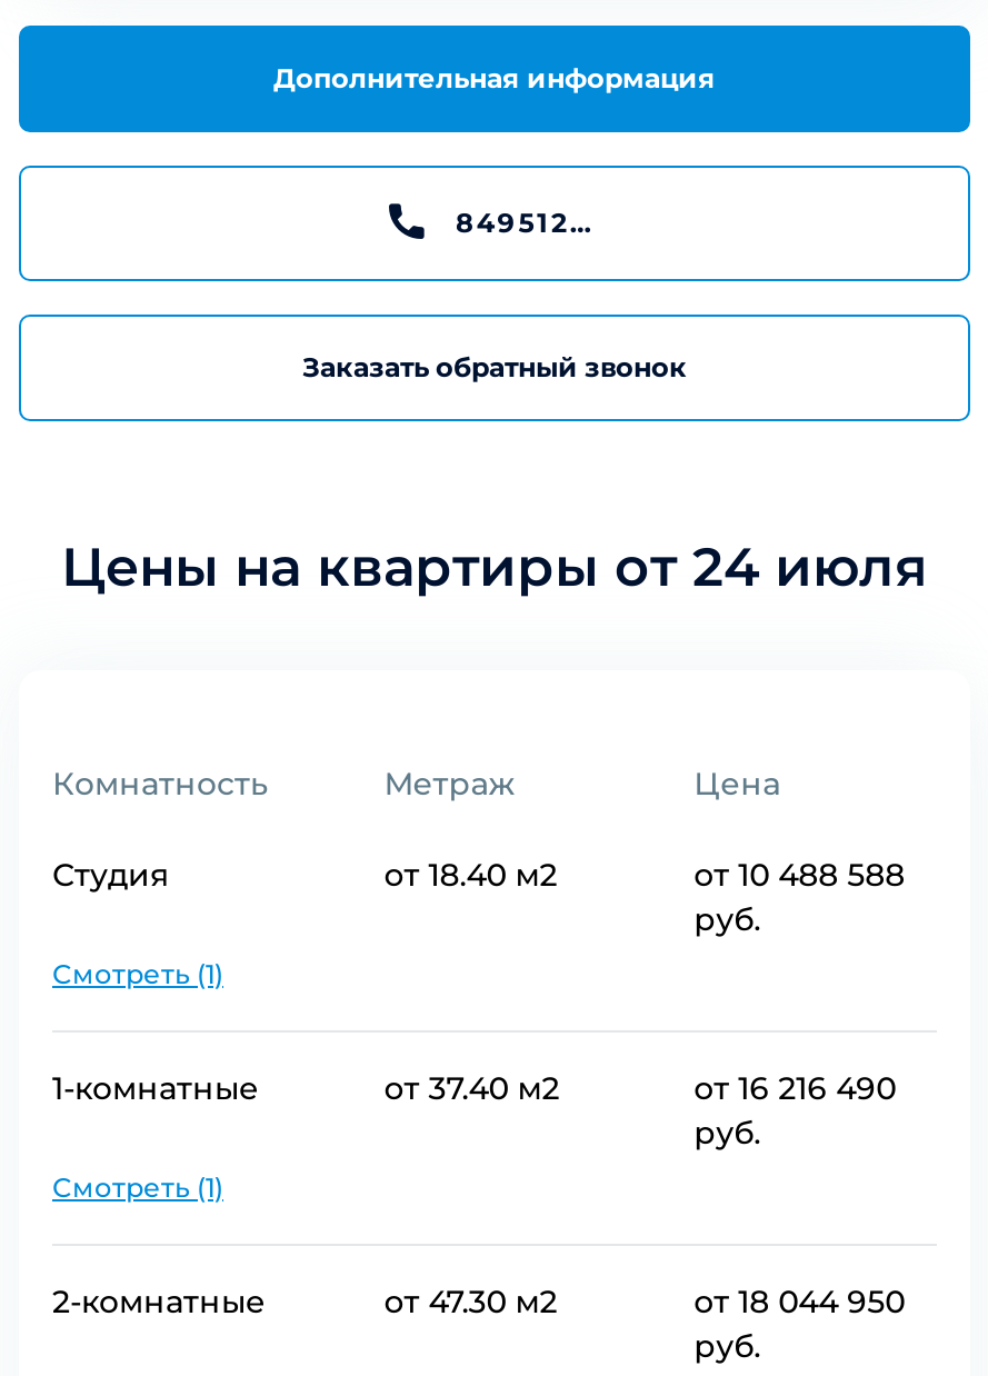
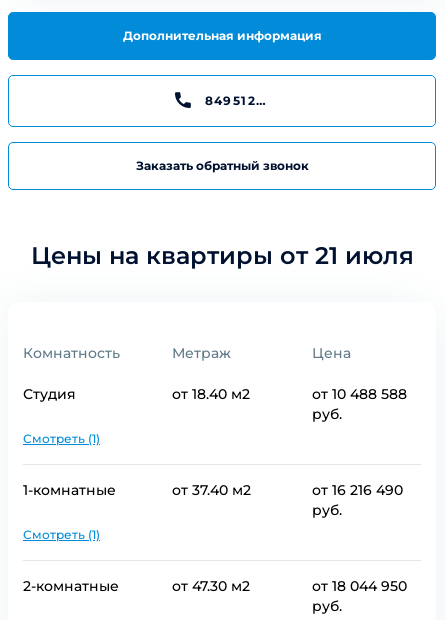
- Цены на квартиры от 24 июля
+ Цены на квартиры от 21 июля
